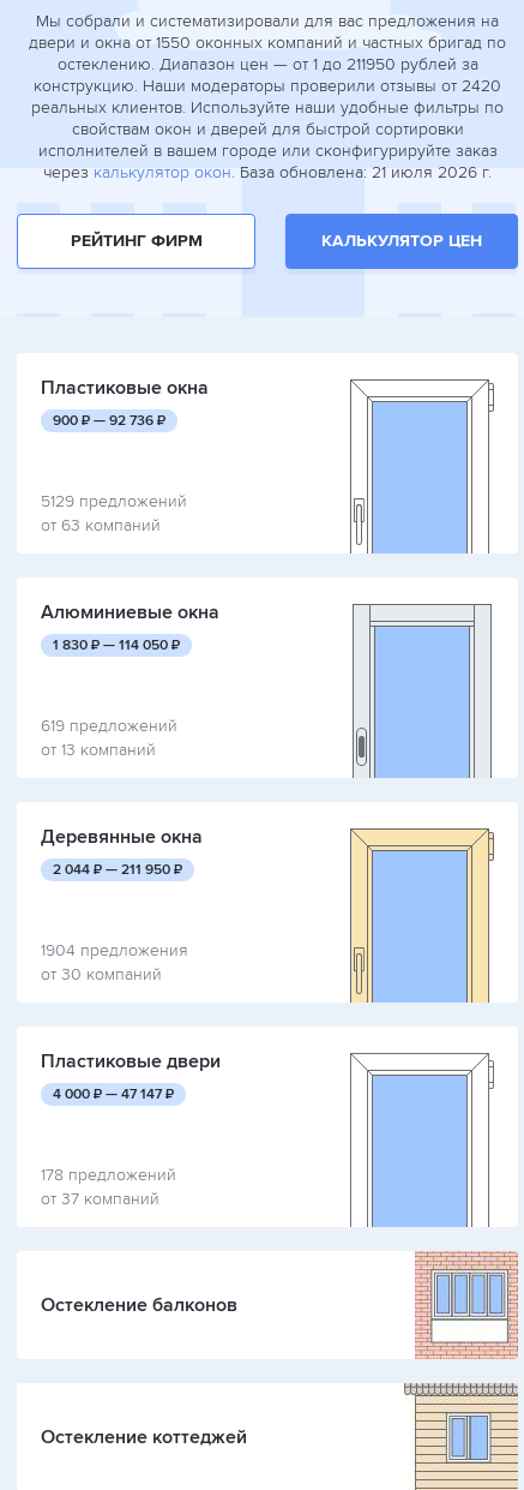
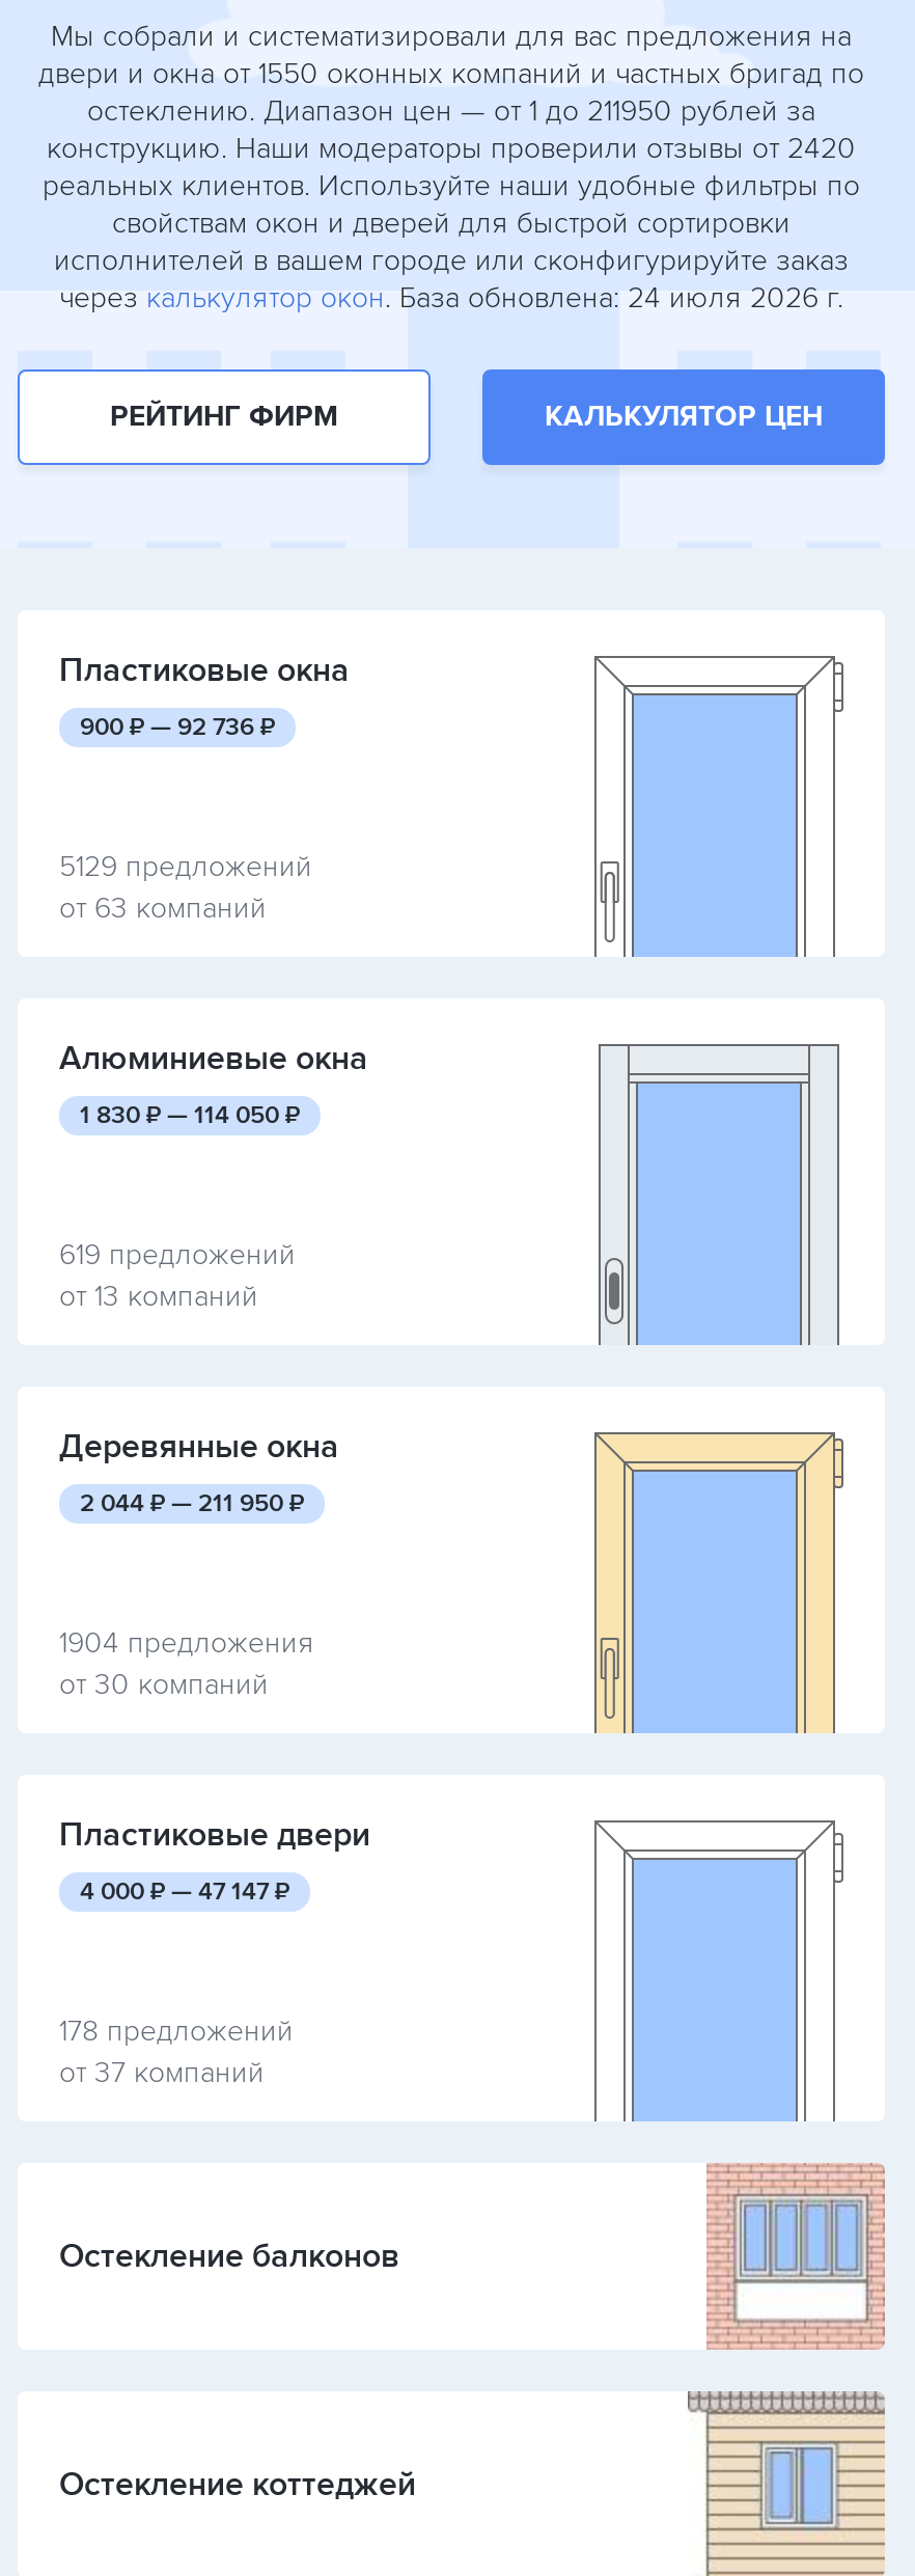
- через калькулятор окон. База обновлена: 21 июля 2026 г.
+ через калькулятор окон. База обновлена: 24 июля 2026 г.
